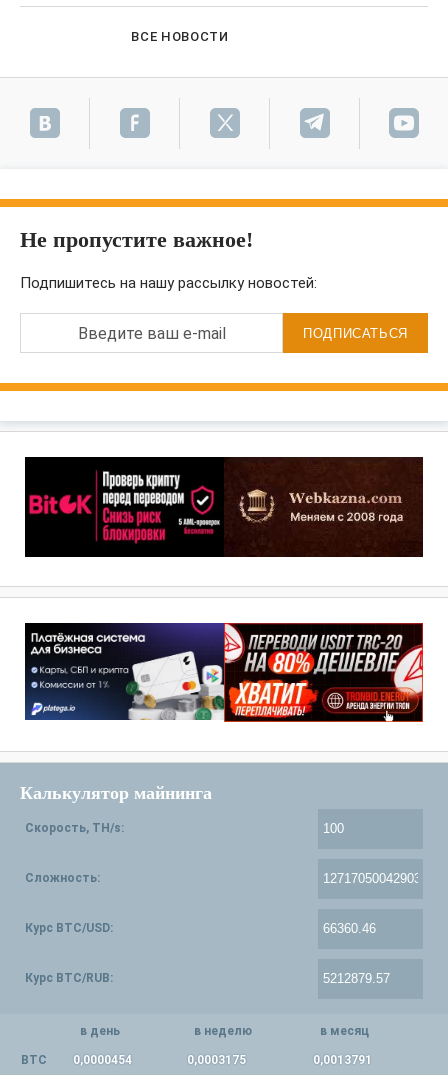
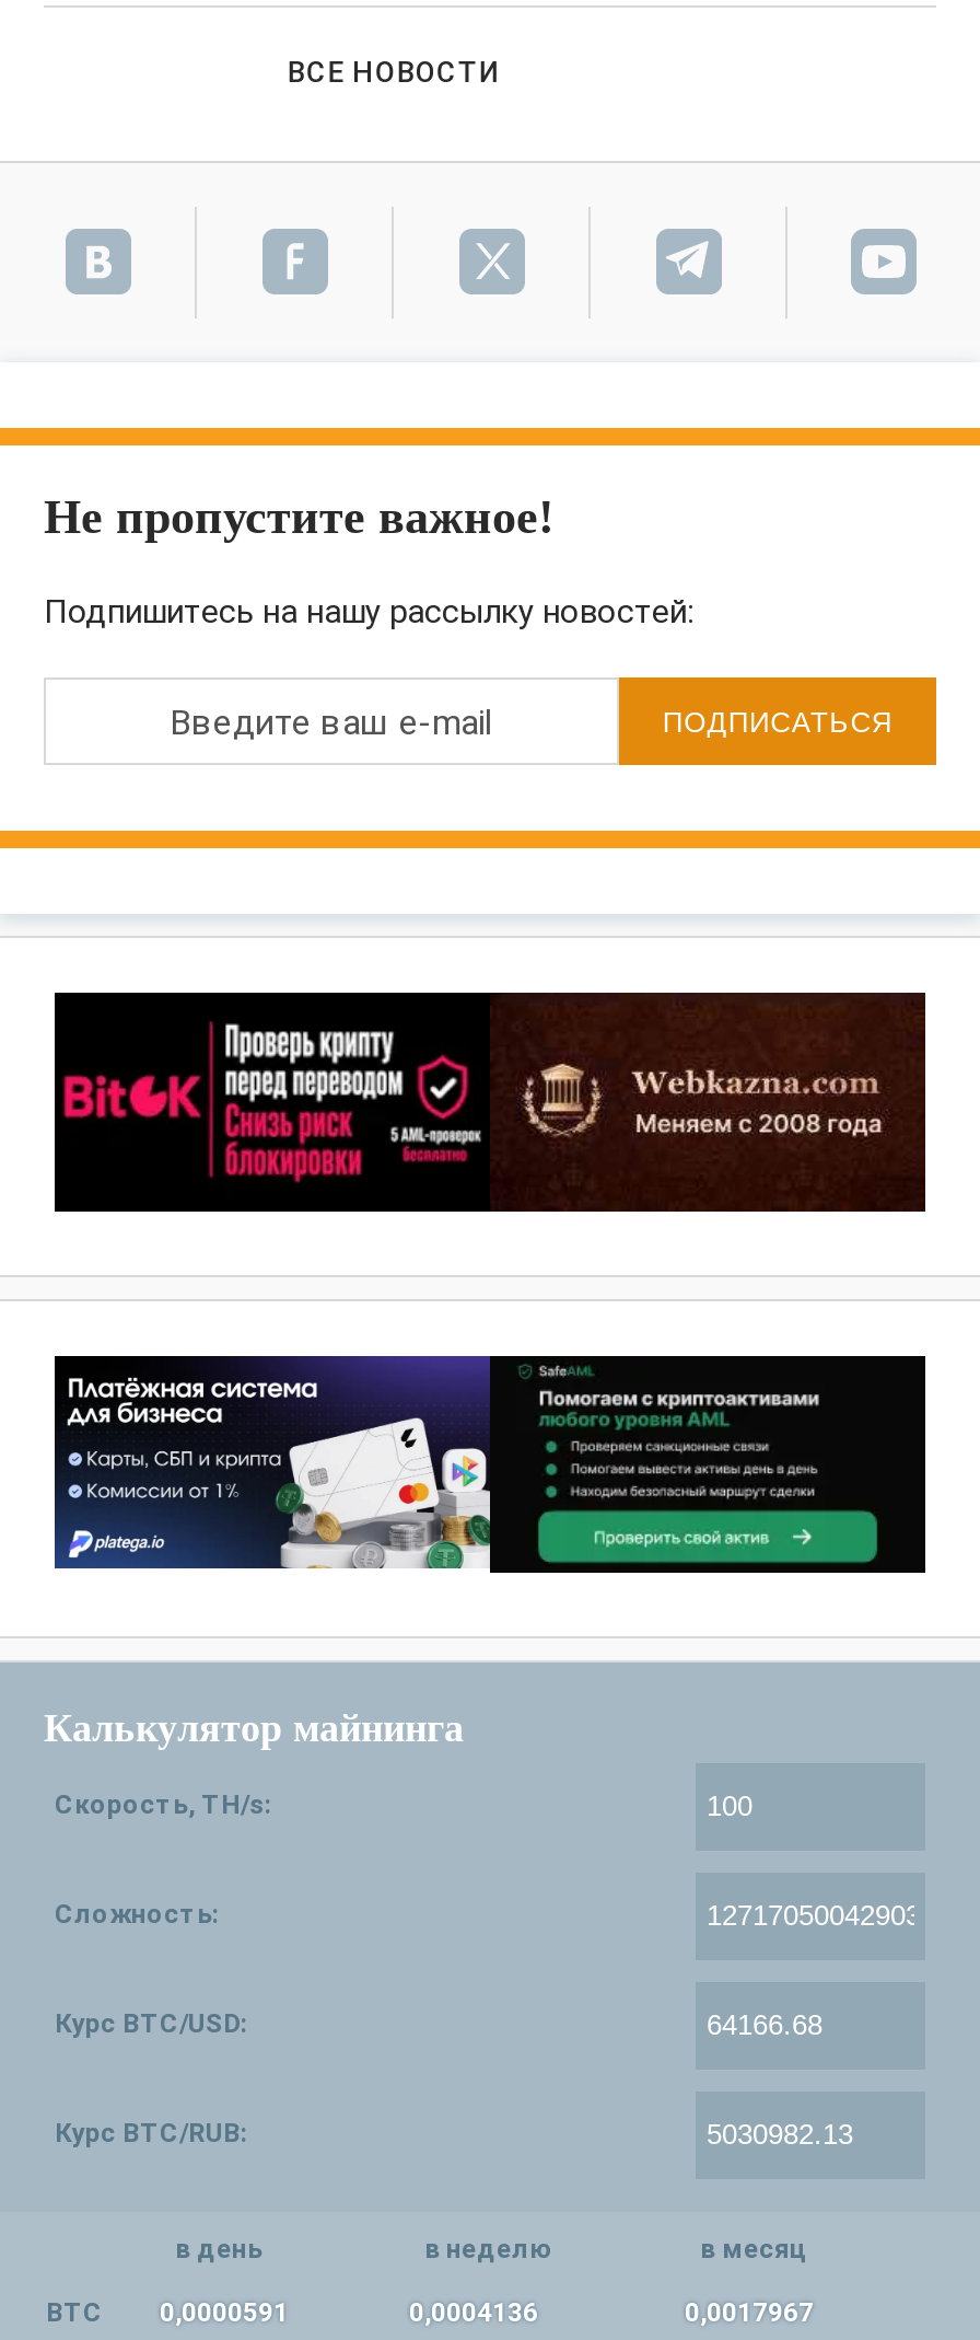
- [image]
+ [image]

- BTC 0,0000454
+ BTC 0,0000591

- 0,0003175
+ 0,0004136

- 0,0013791
+ 0,0017967
